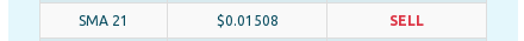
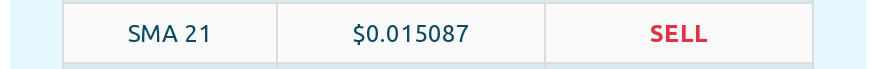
- $0.01508
+ $0.015087
